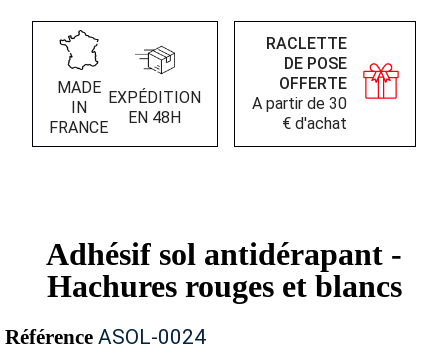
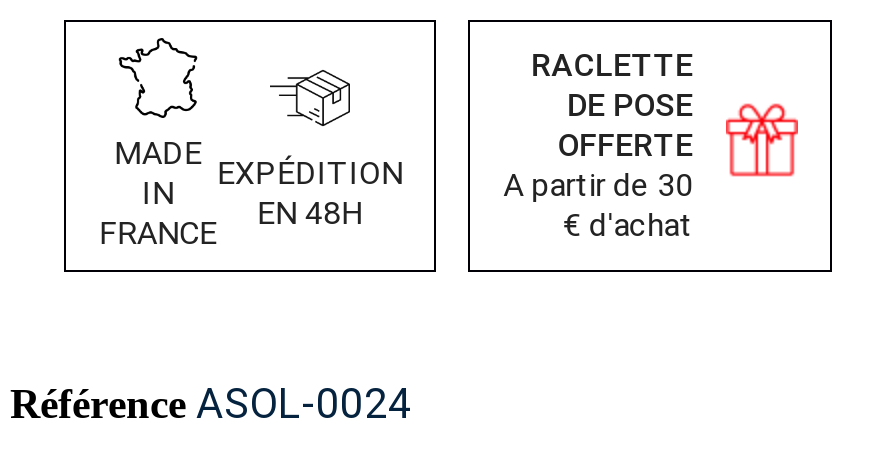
- Adhésif sol antidérapant -
- Hachures rouges et blancs
